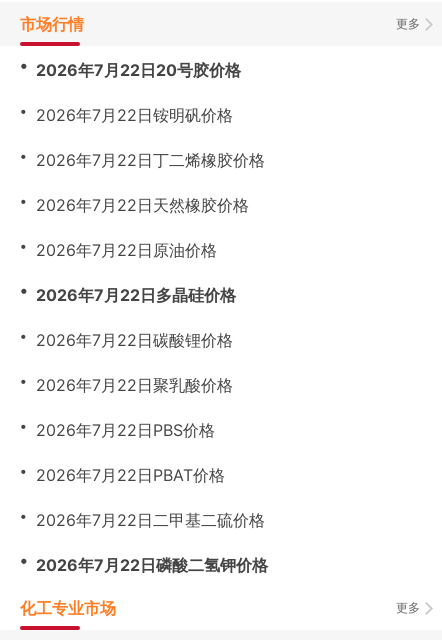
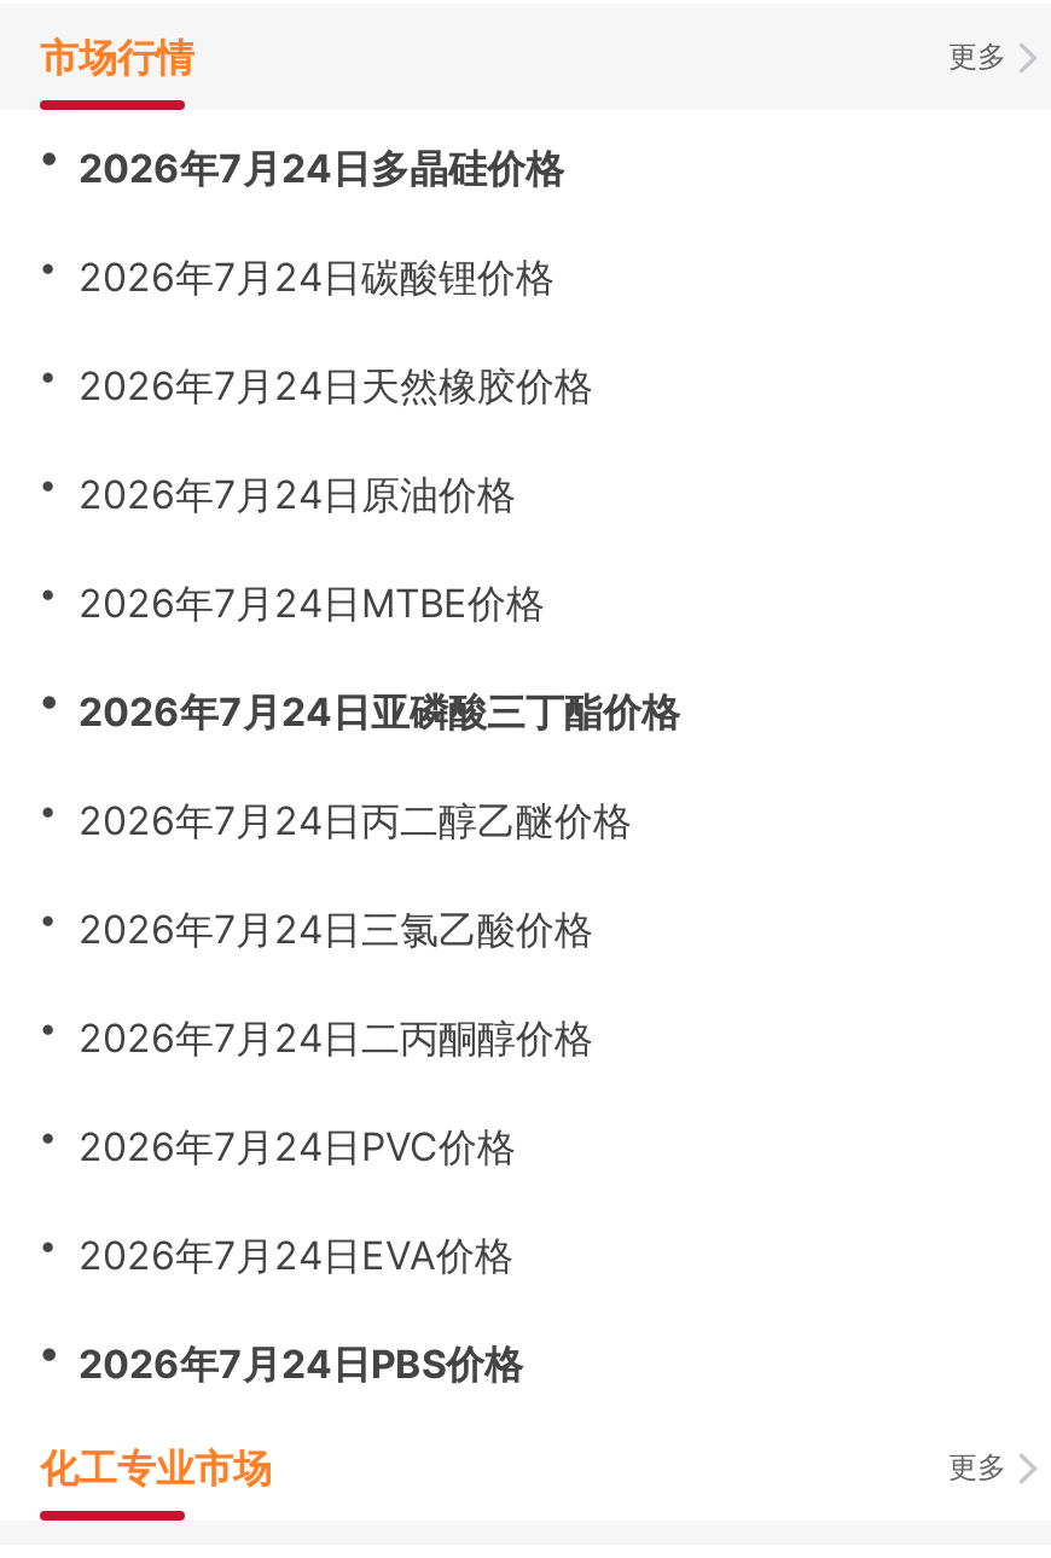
- ・2026年7月22日20号胶价格
+ ・2026年7月24日多晶硅价格

- ・2026年7月22日铵明矾价格
+ ・2026年7月24日碳酸锂价格

- ・2026年7月22日丁二烯橡胶价格
+ ・2026年7月24日天然橡胶价格

- ・2026年7月22日天然橡胶价格
+ ・2026年7月24日原油价格

- ・2026年7月22日原油价格
+ ・2026年7月24日MTBE价格

- ・2026年7月22日多晶硅价格
+ ・2026年7月24日亚磷酸三丁酯价格

- ・2026年7月22日碳酸锂价格
+ ・2026年7月24日丙二醇乙醚价格

- ・2026年7月22日聚乳酸价格
+ ・2026年7月24日三氯乙酸价格

- ・2026年7月22日PBS价格
+ ・2026年7月24日二丙酮醇价格

- ・2026年7月22日PBAT价格
+ ・2026年7月24日PVC价格

- ・2026年7月22日二甲基二硫价格
+ ・2026年7月24日EVA价格

- ・2026年7月22日磷酸二氢钾价格
+ ・2026年7月24日PBS价格
